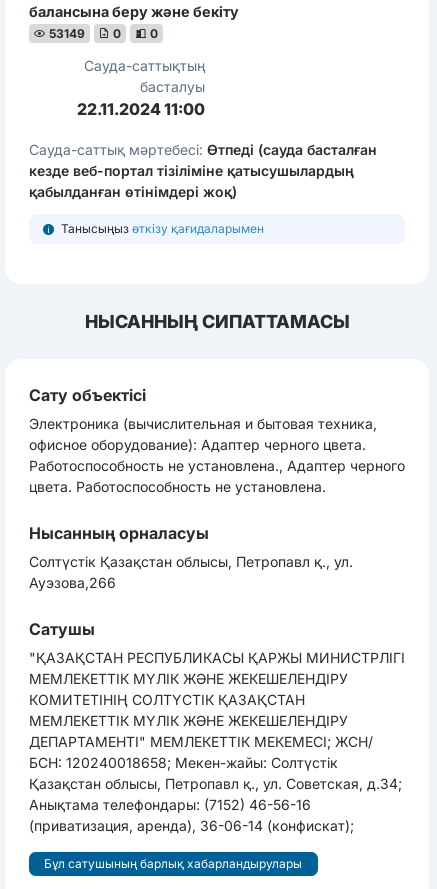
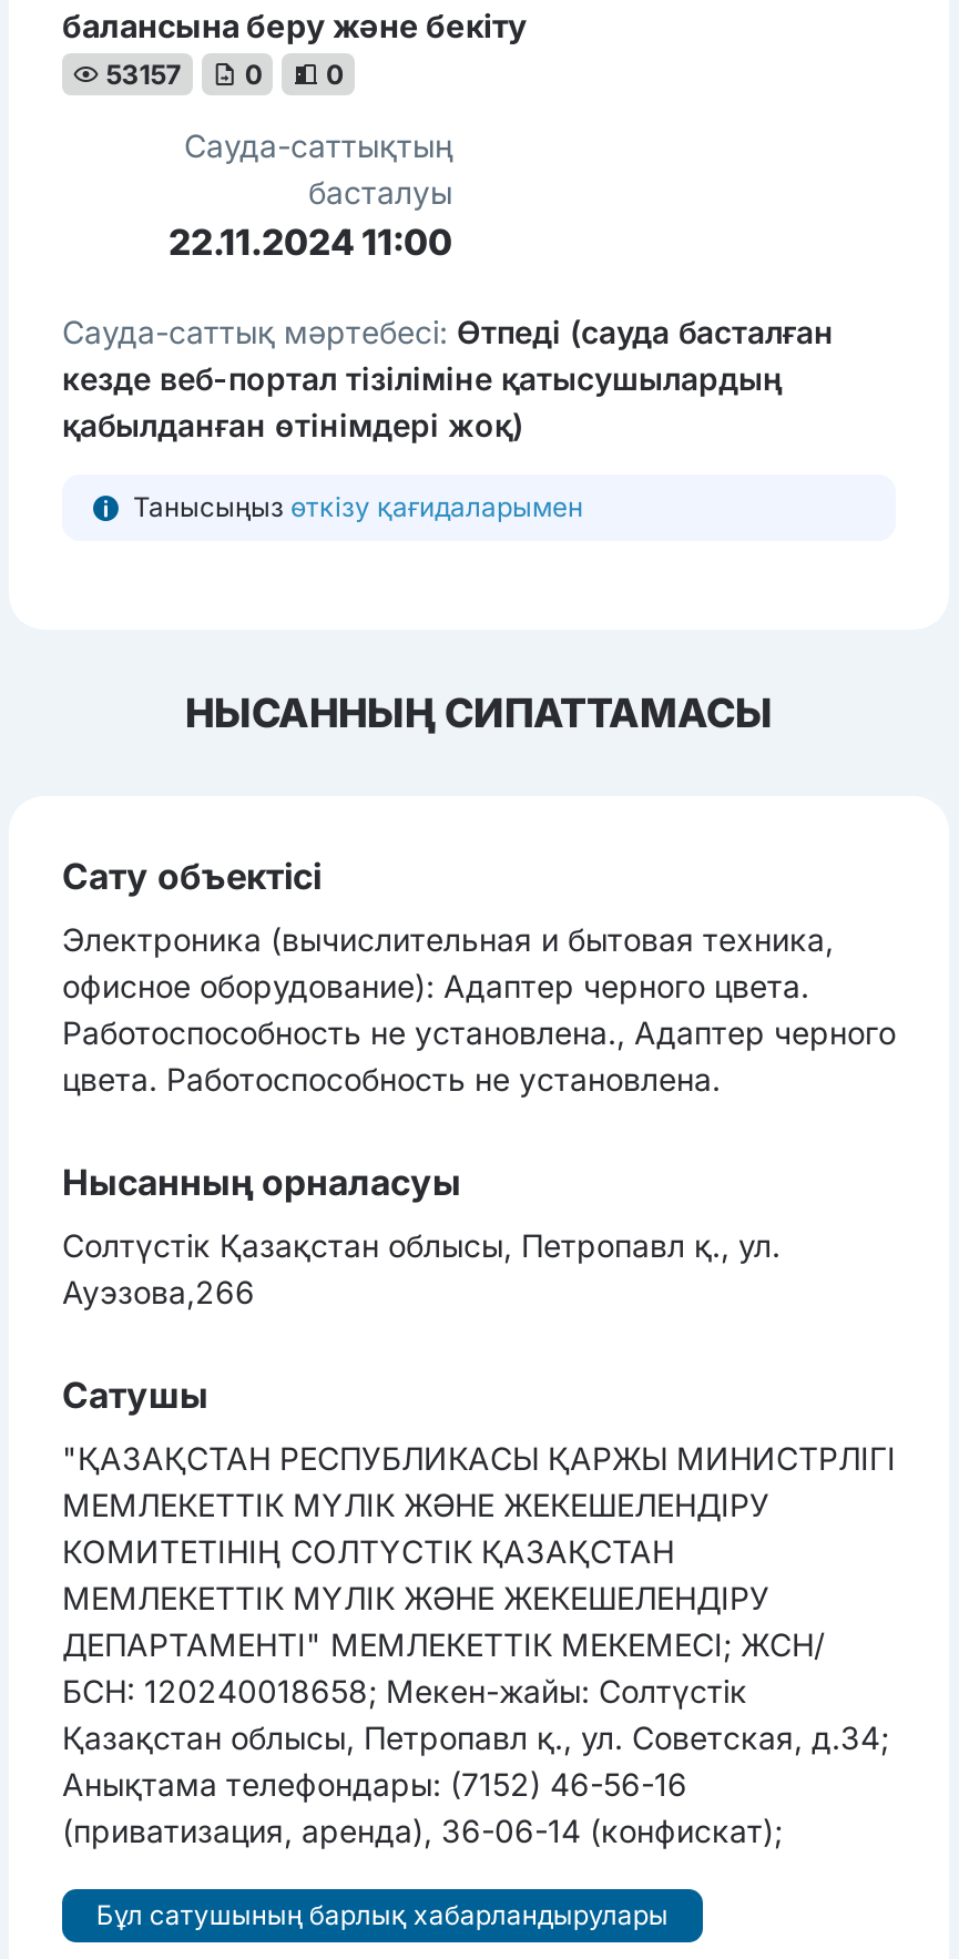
- 53149
+ 53157
